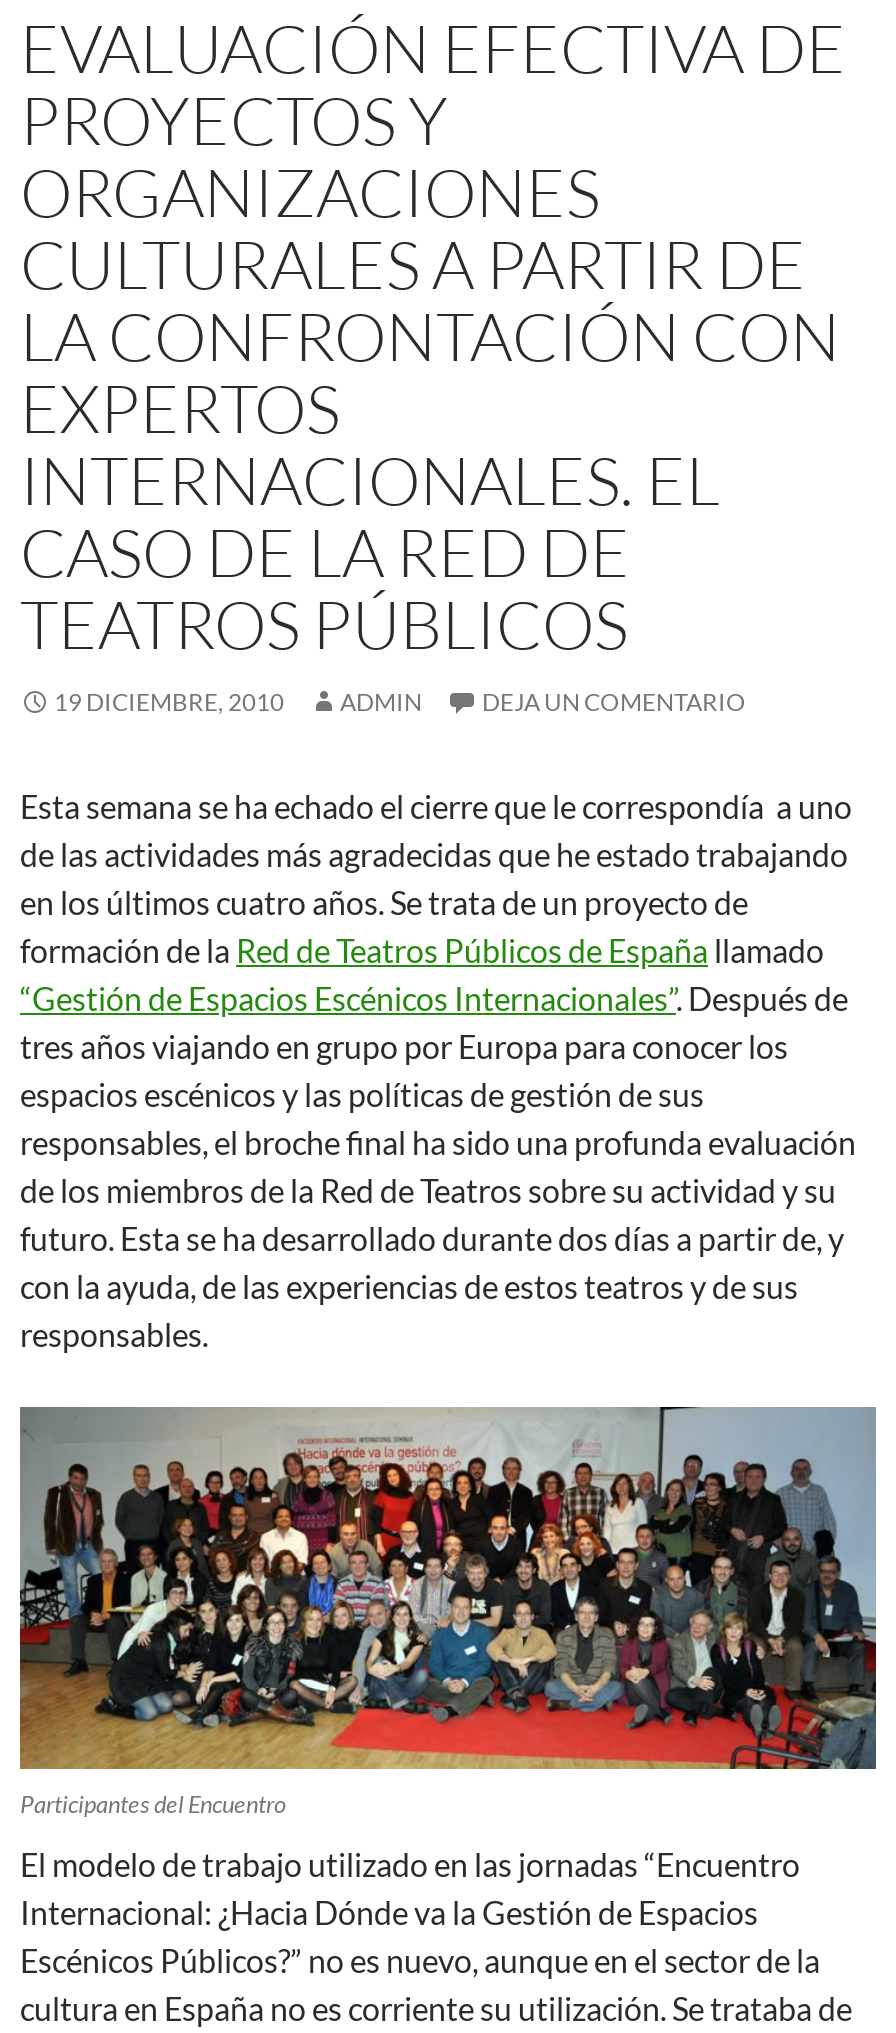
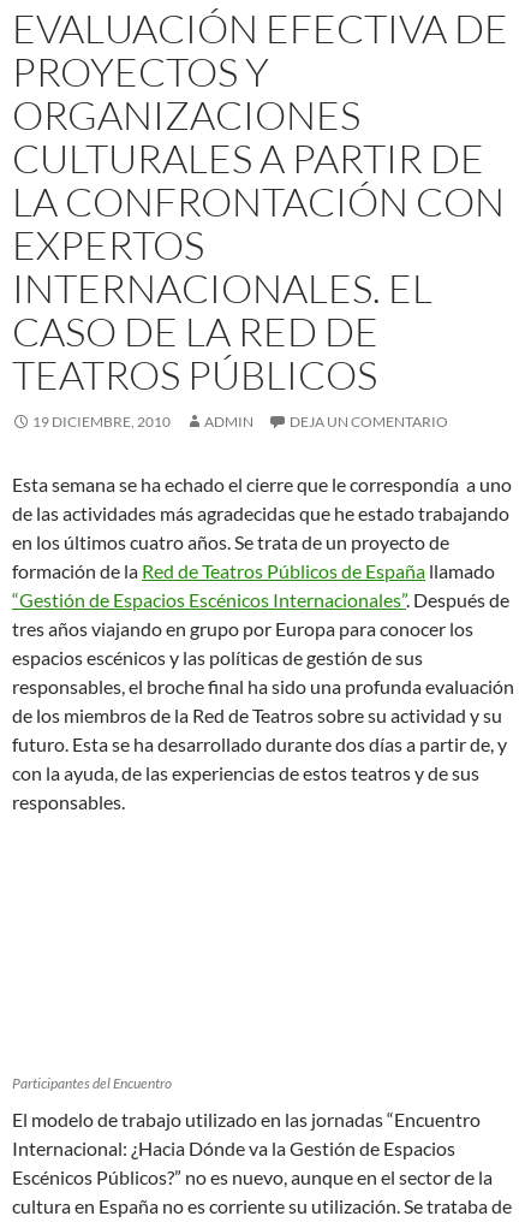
- [image]
